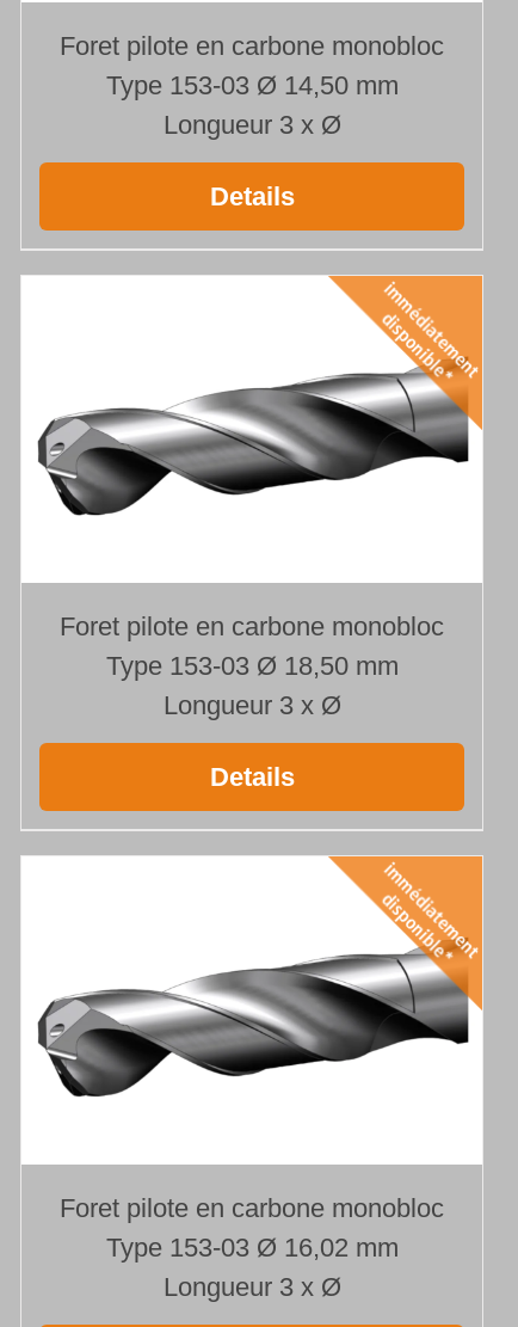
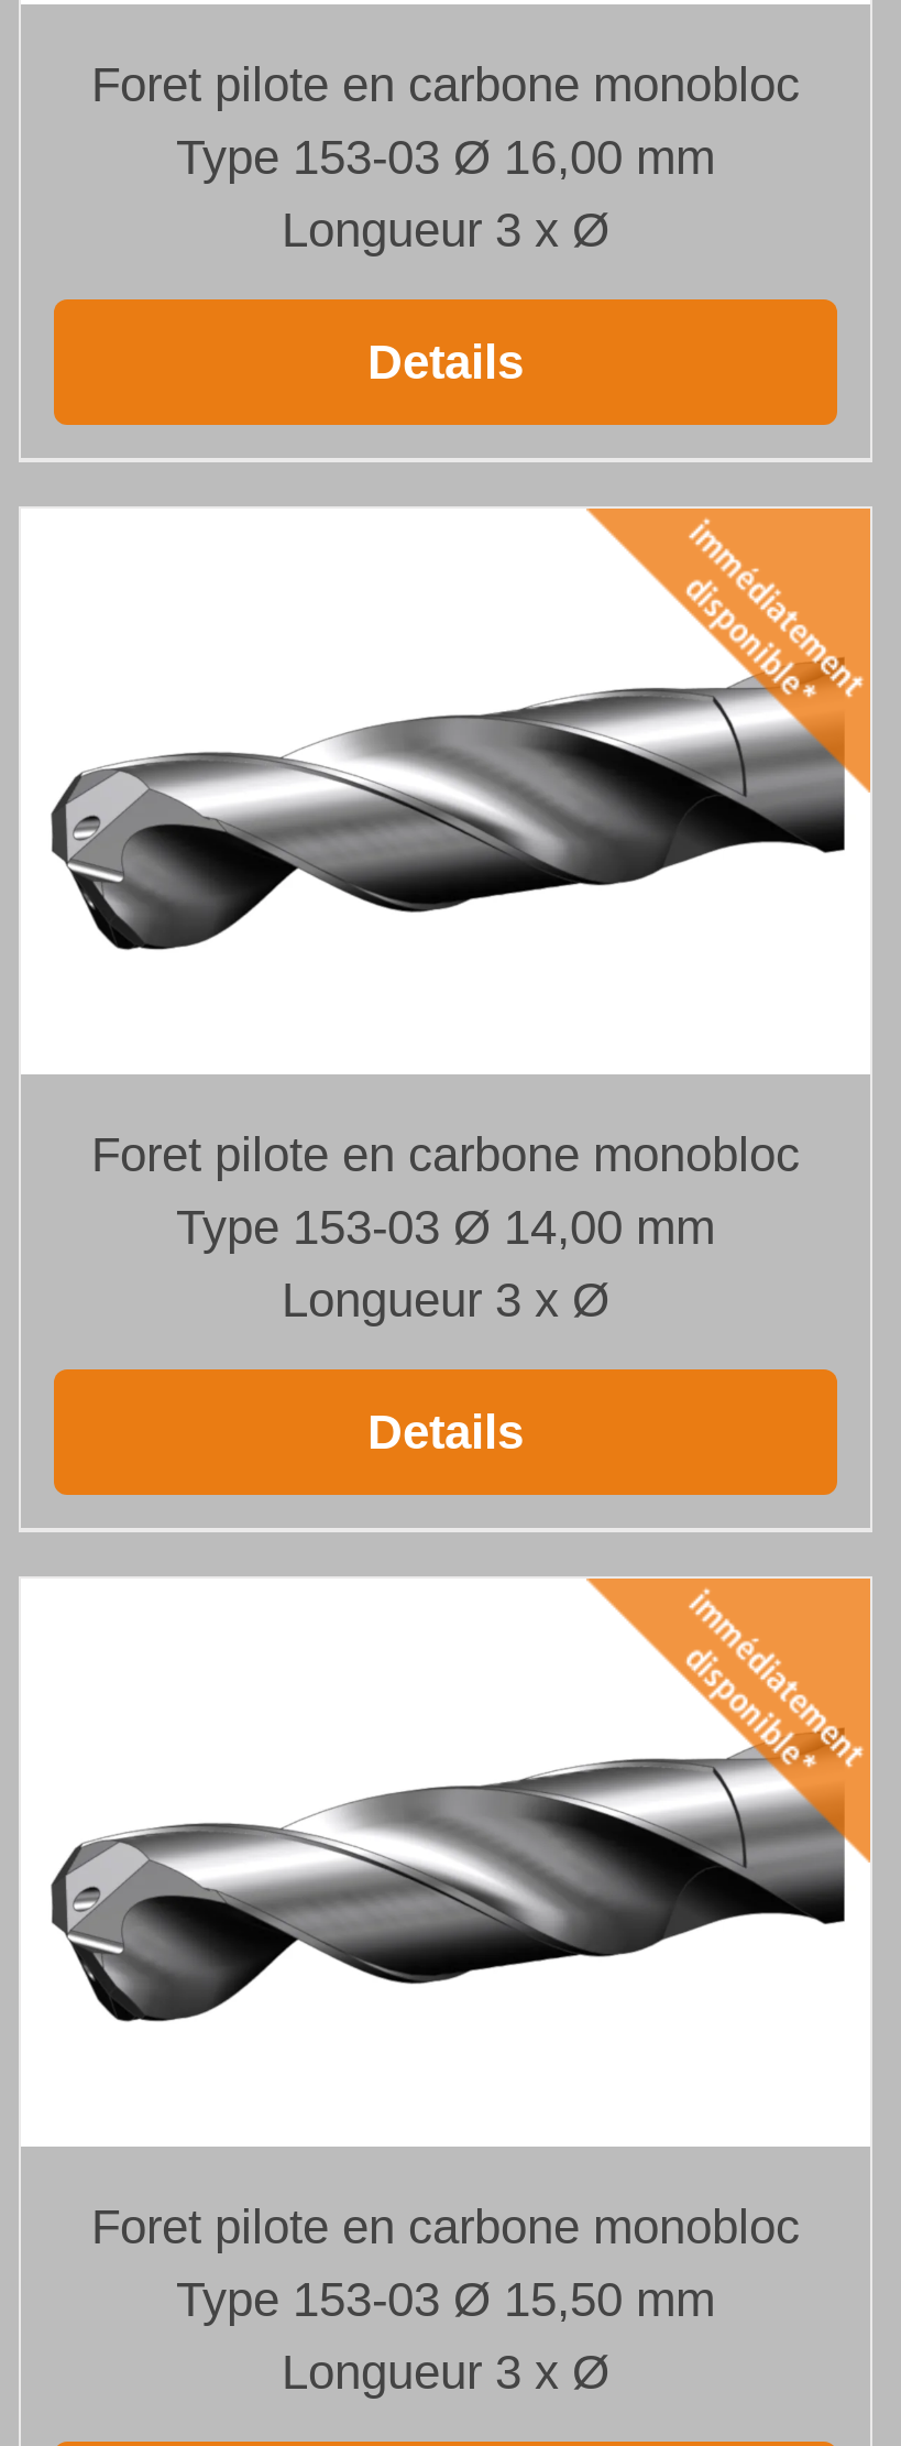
- Type 153-03 Ø 14,50 mm
+ Type 153-03 Ø 16,00 mm

- Type 153-03 Ø 18,50 mm
+ Type 153-03 Ø 14,00 mm

- Type 153-03 Ø 16,02 mm
+ Type 153-03 Ø 15,50 mm
